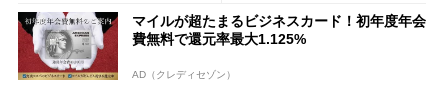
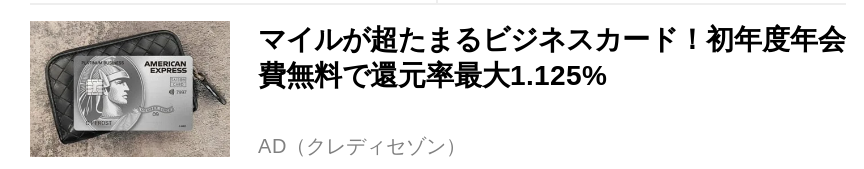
- [image]
+ [image]
